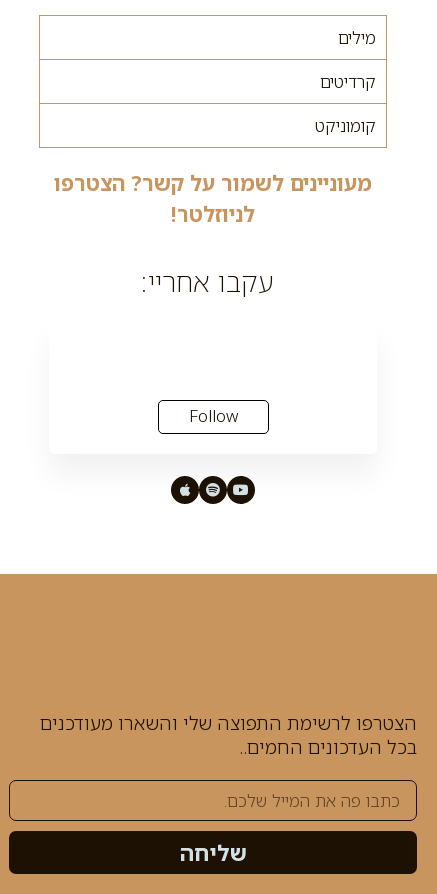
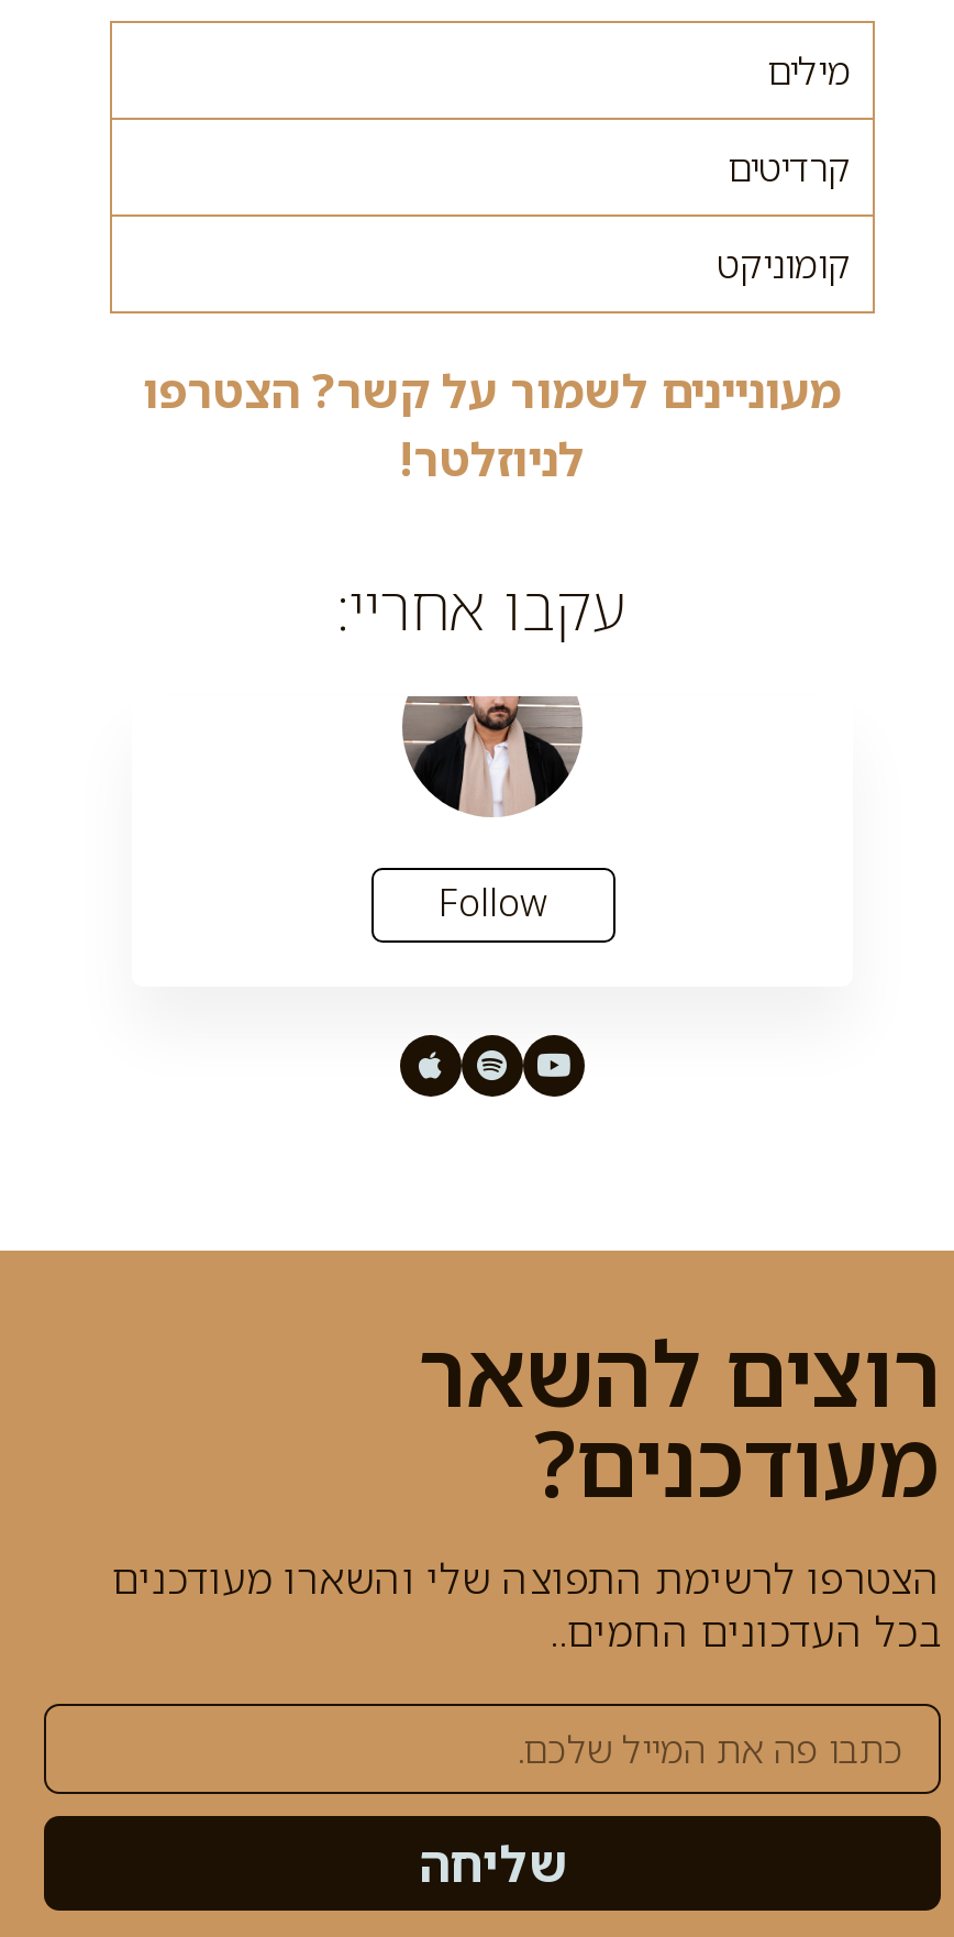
+ [image]

+ רוצים להשאר
+ מעודכנים?
